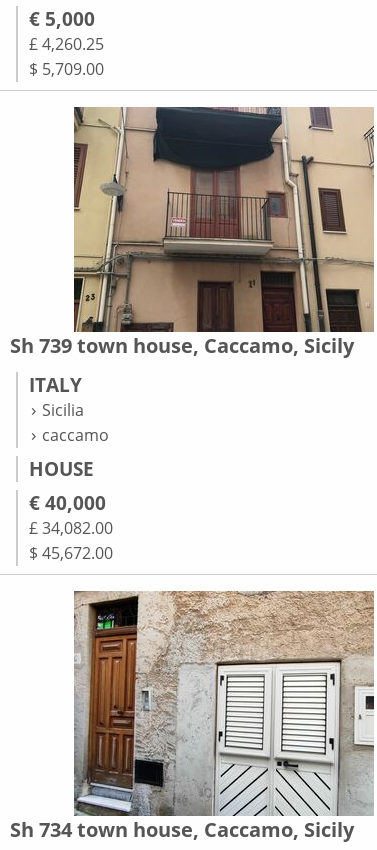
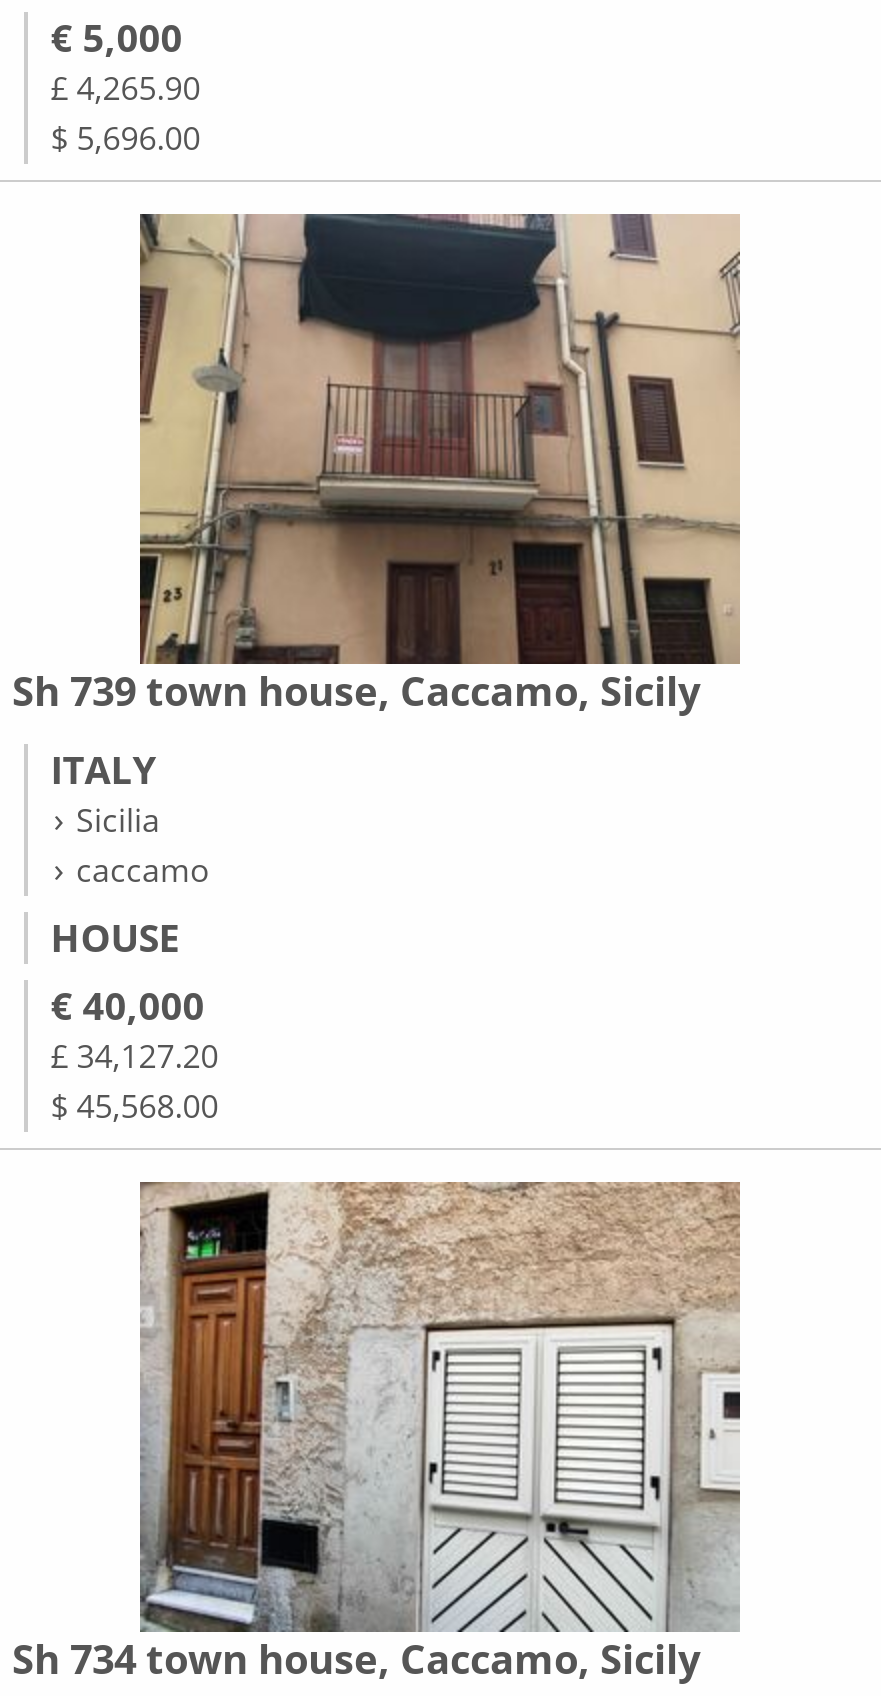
- £ 4,260.25
+ £ 4,265.90

- $ 5,709.00
+ $ 5,696.00

- £ 34,082.00
+ £ 34,127.20

- $ 45,672.00
+ $ 45,568.00
